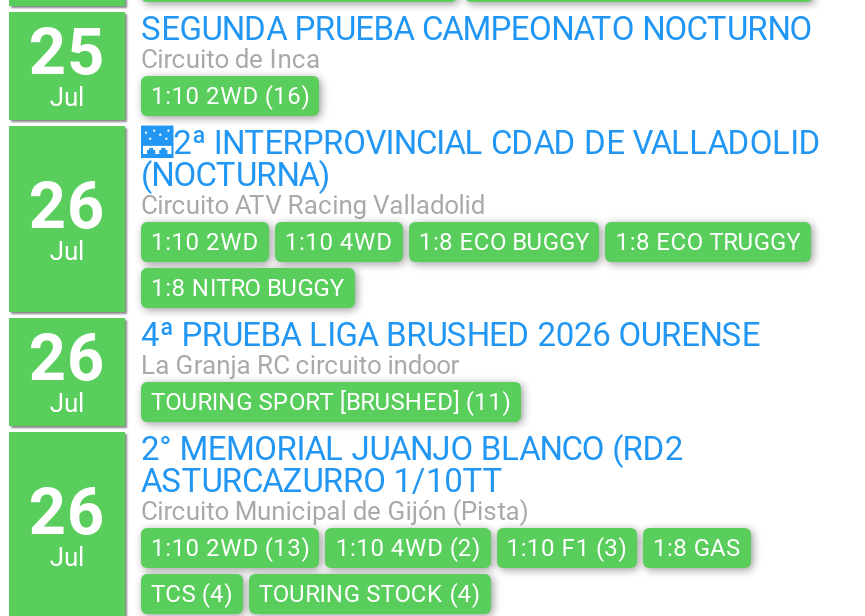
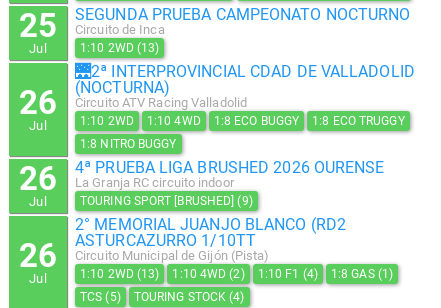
- 1:10 2WD (16)
+ 1:10 2WD (13)

- TOURING SPORT [BRUSHED] (11)
+ TOURING SPORT [BRUSHED] (9)

- 1:10 F1 (3)
- 1:8 GAS
+ 1:10 F1 (4)
+ 1:8 GAS (1)

- TCS (4) TOURING STOCK (4)
+ TCS (5) TOURING STOCK (4)
